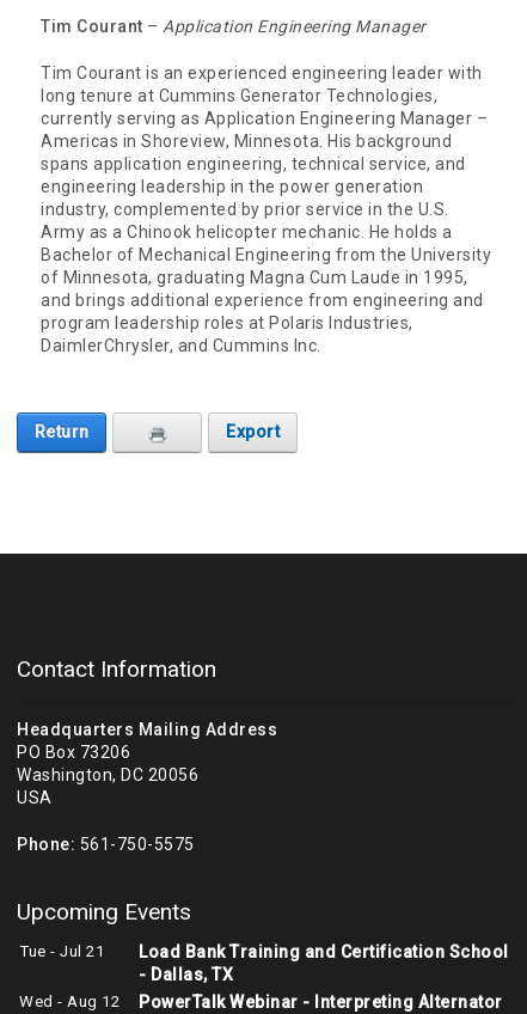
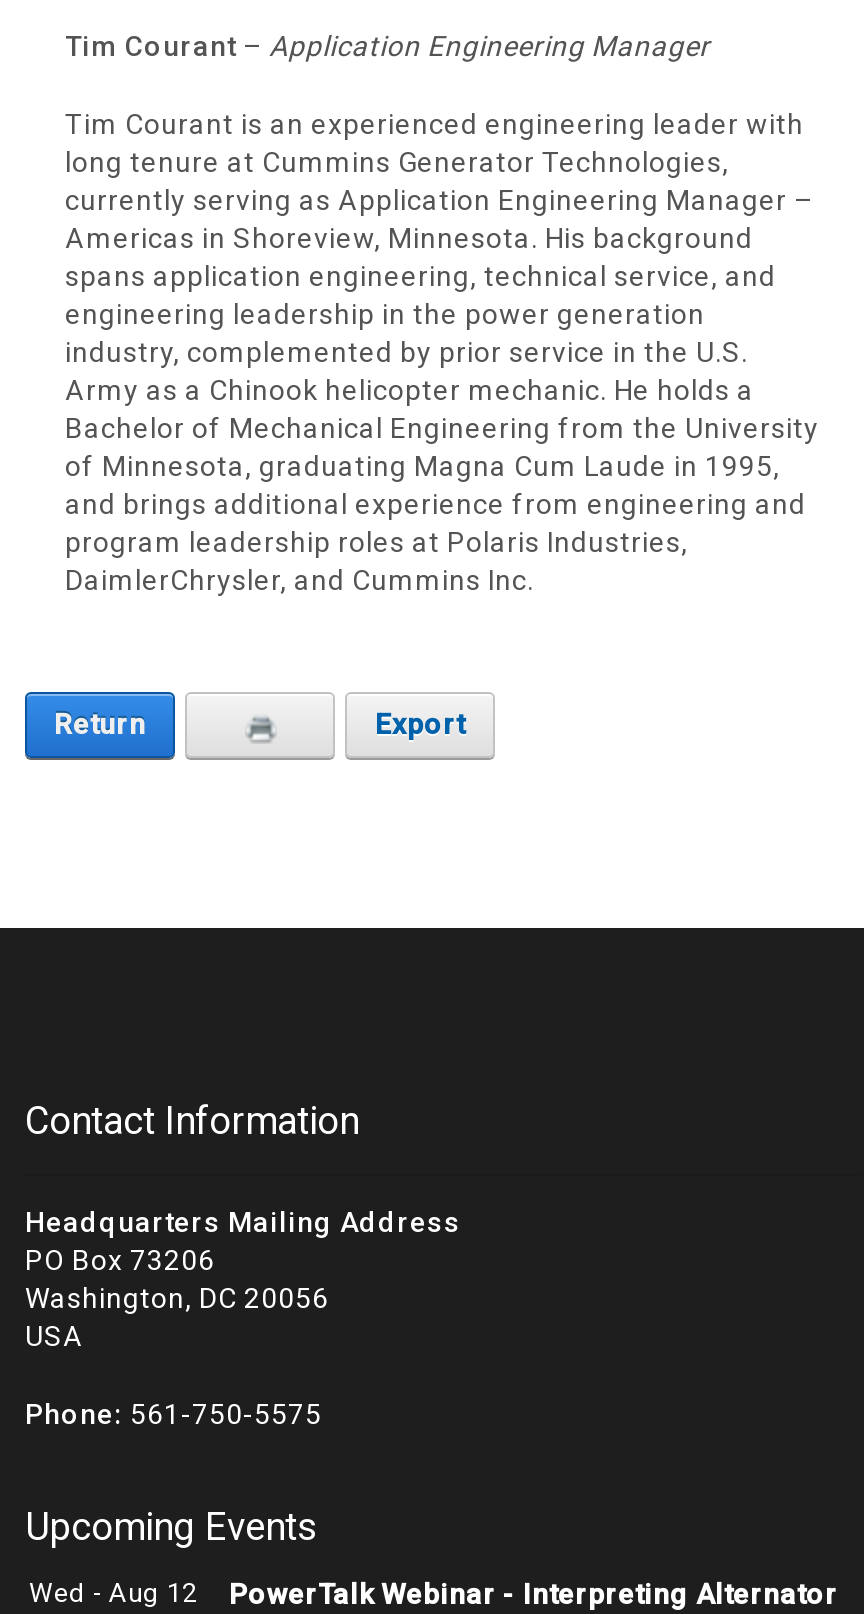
- Tue - Jul 21
- Load Bank Training and Certification School
- - Dallas, TX
